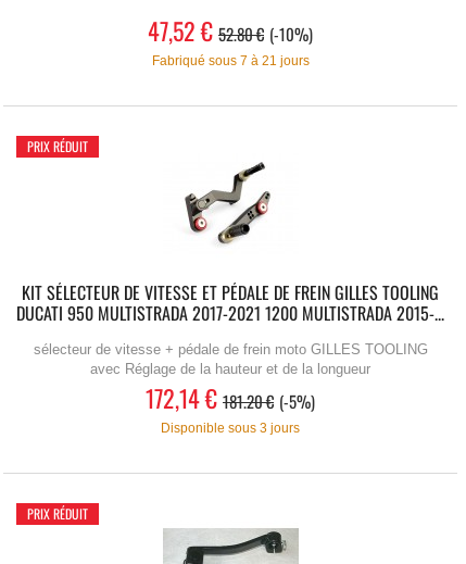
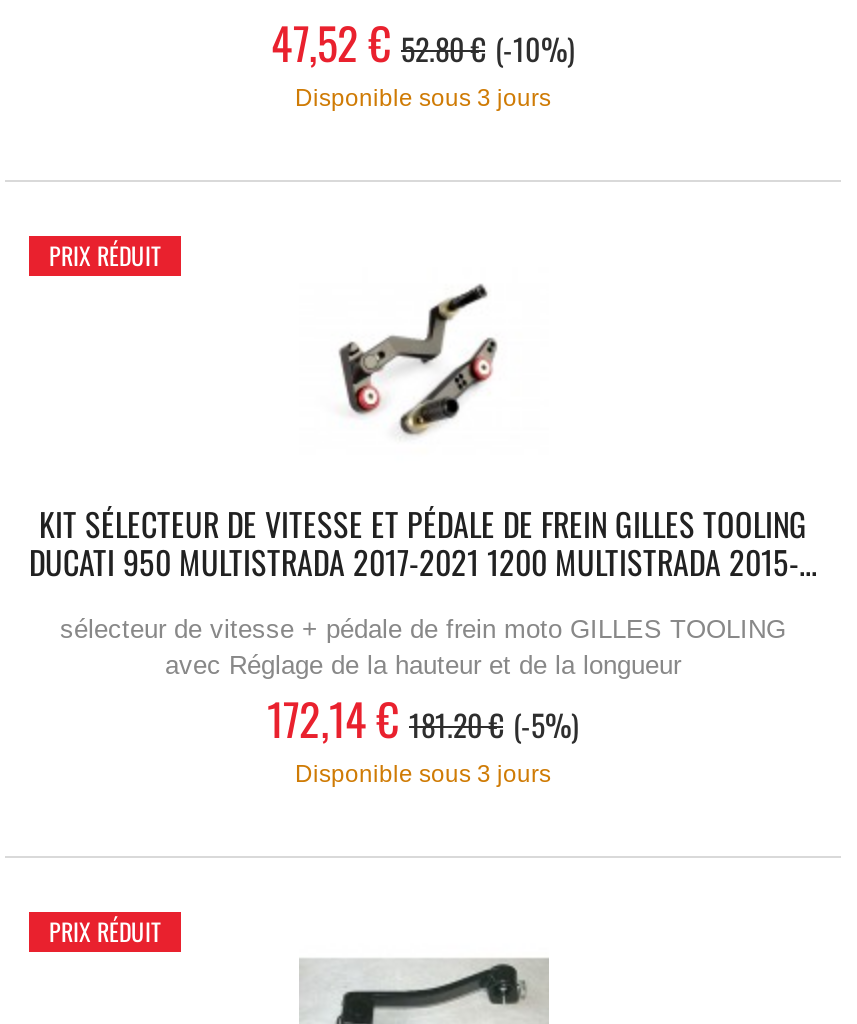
- Fabriqué sous 7 à 21 jours
+ Disponible sous 3 jours
